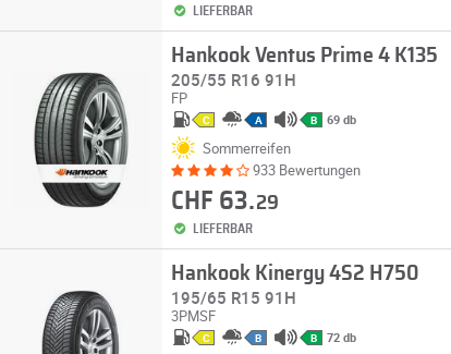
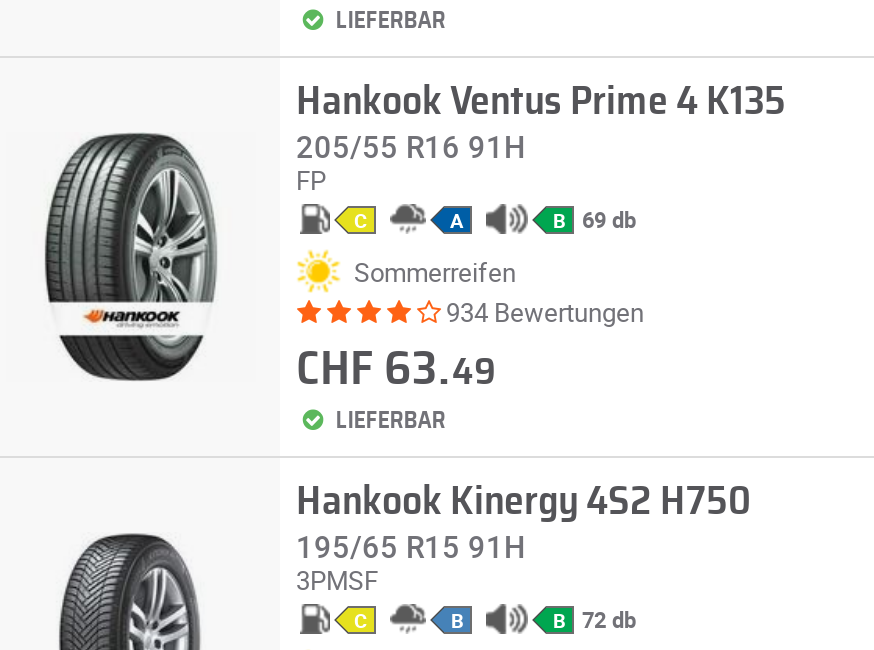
- 933 Bewertungen
+ 934 Bewertungen

- CHF 63.29
+ CHF 63.49
